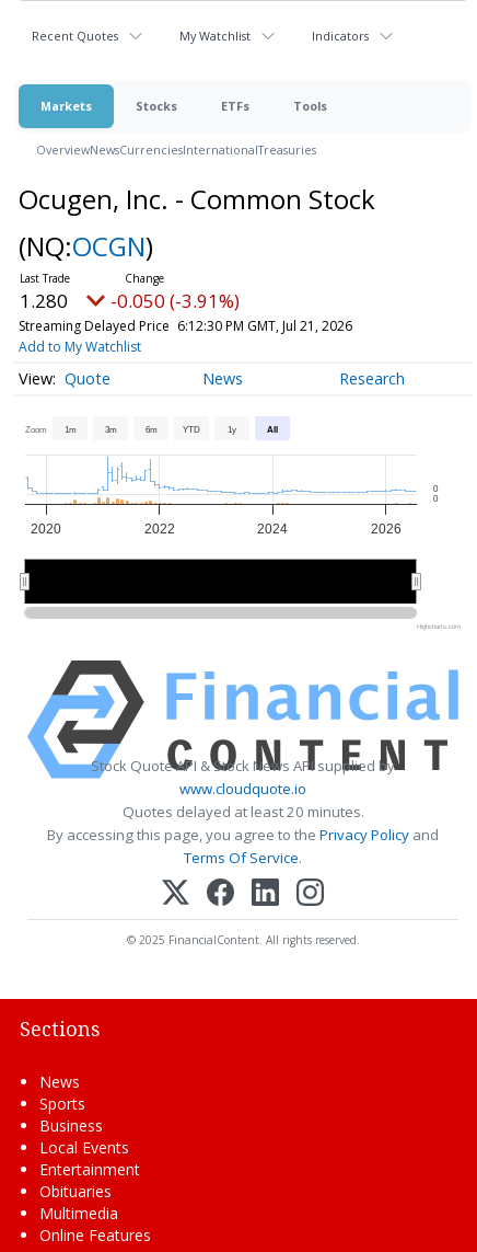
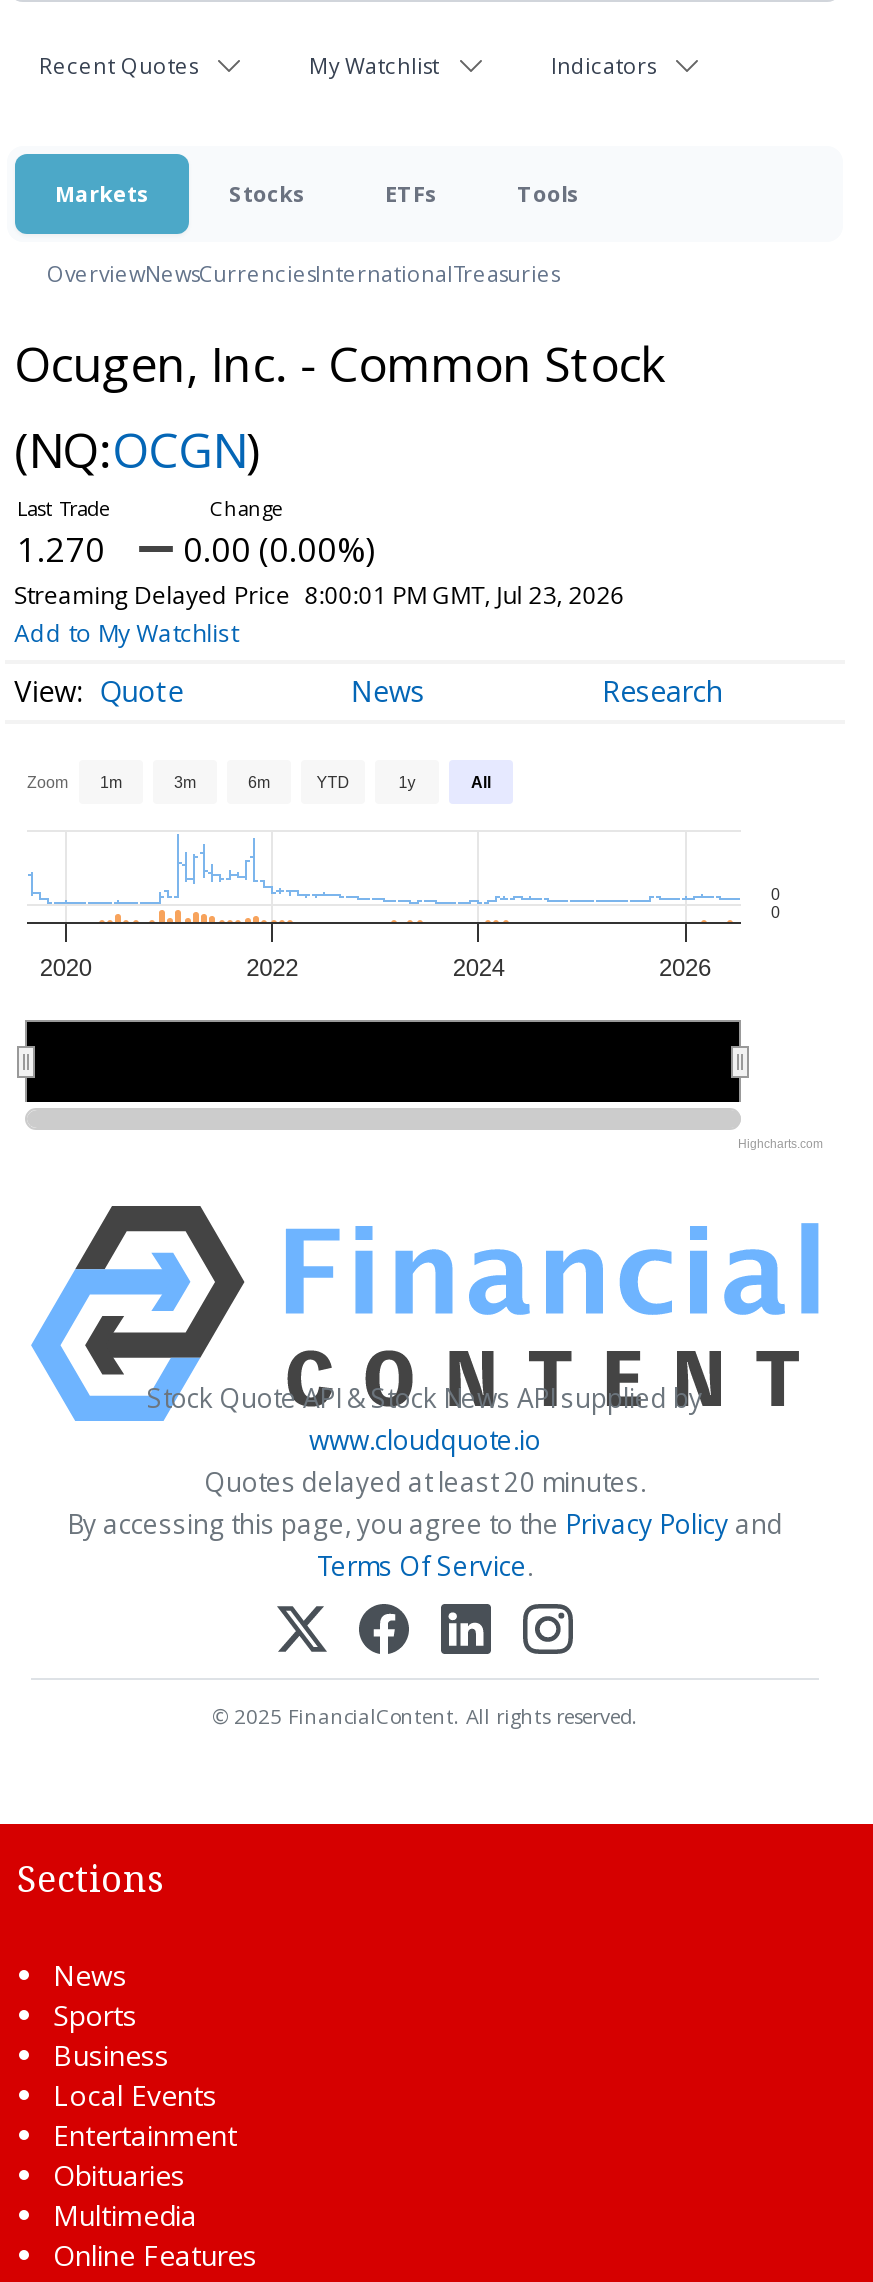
- 1.280
+ 1.270

- -0.050 (-3.91%)
+ 0.00 (0.00%)

- Streaming Delayed Price 6:12:30 PM GMT, Jul 21, 2026
+ Streaming Delayed Price 8:00:01 PM GMT, Jul 23, 2026
